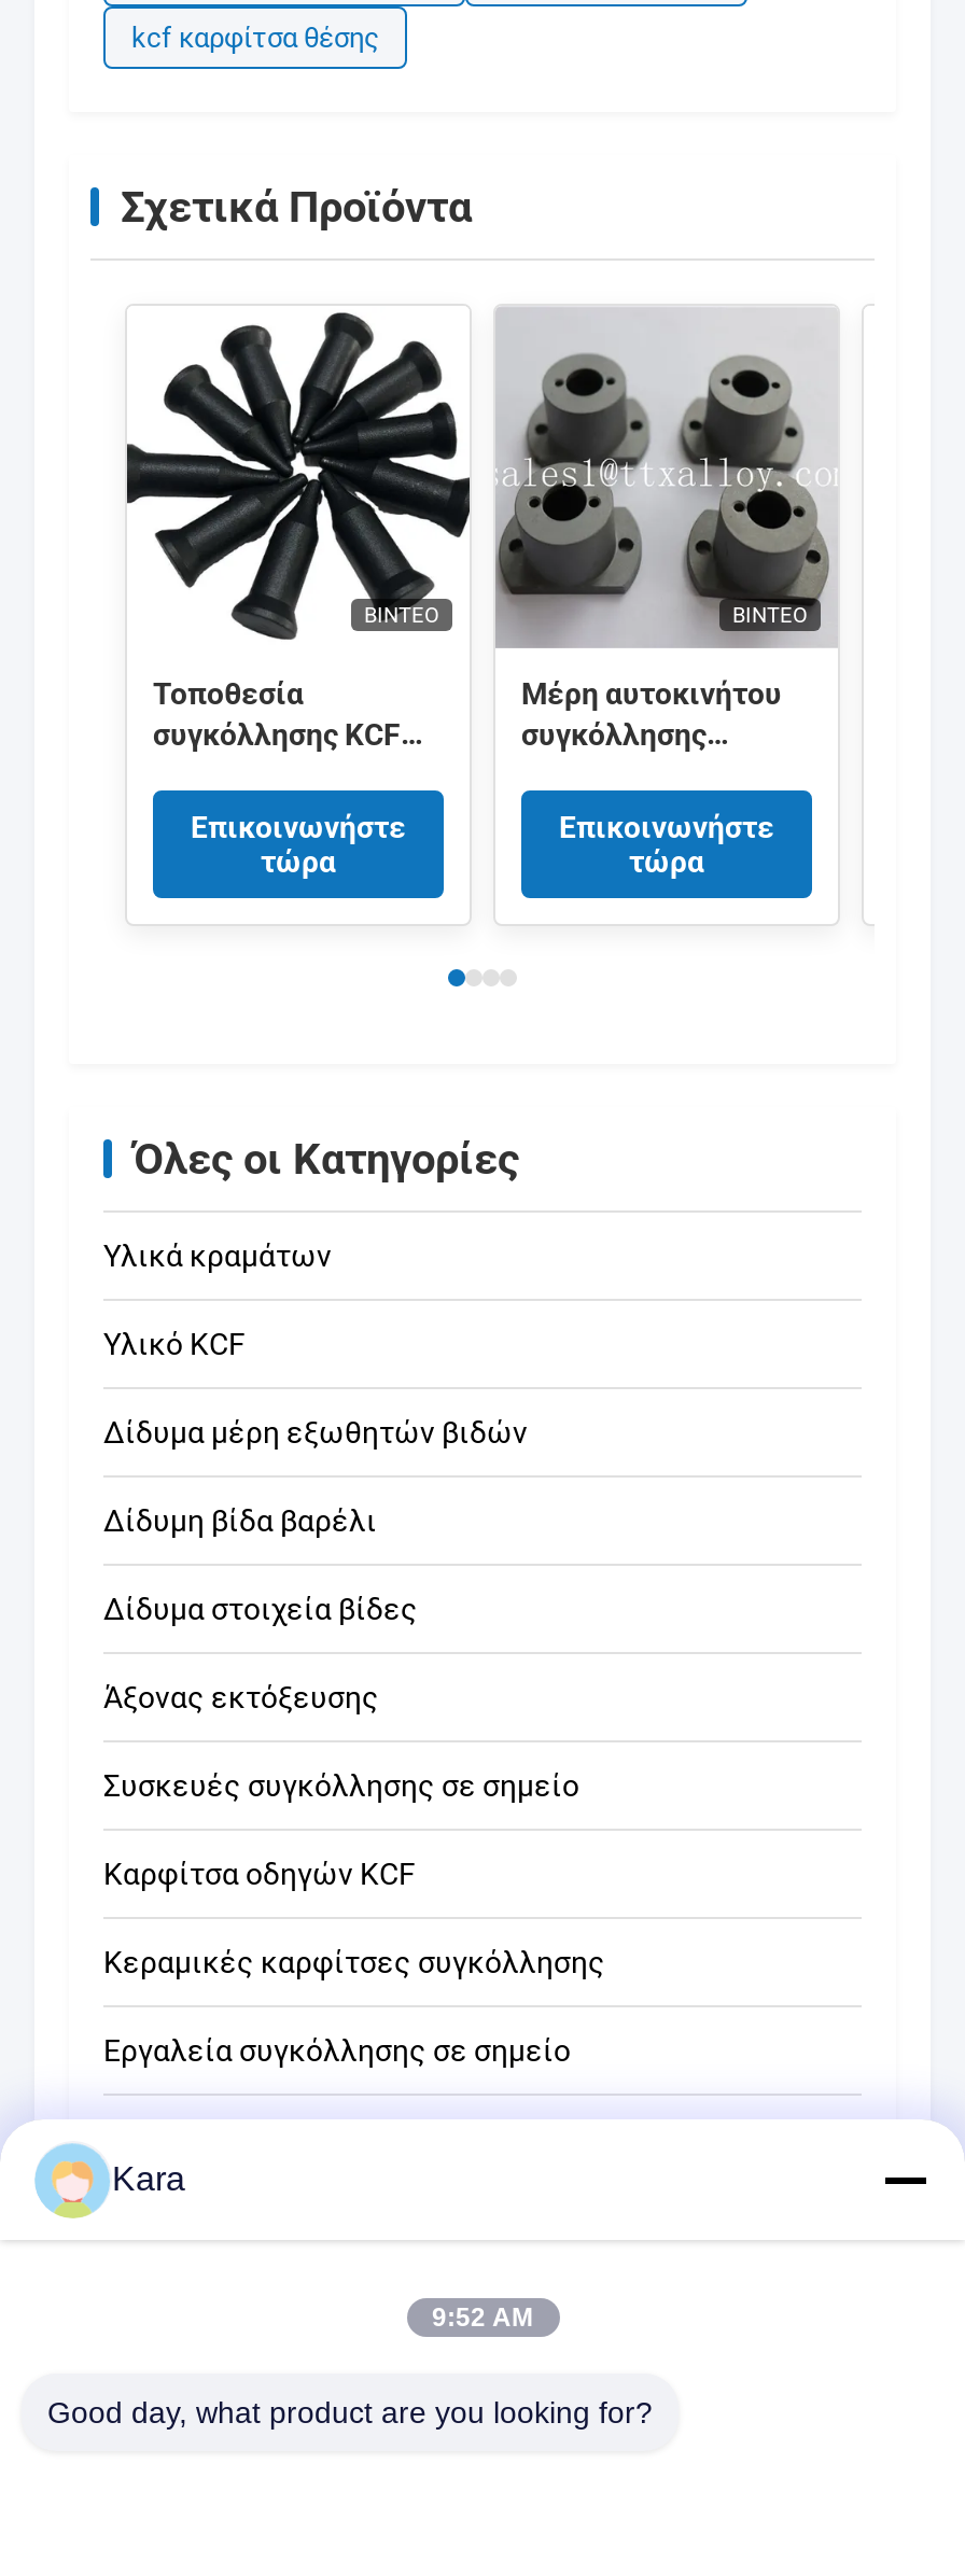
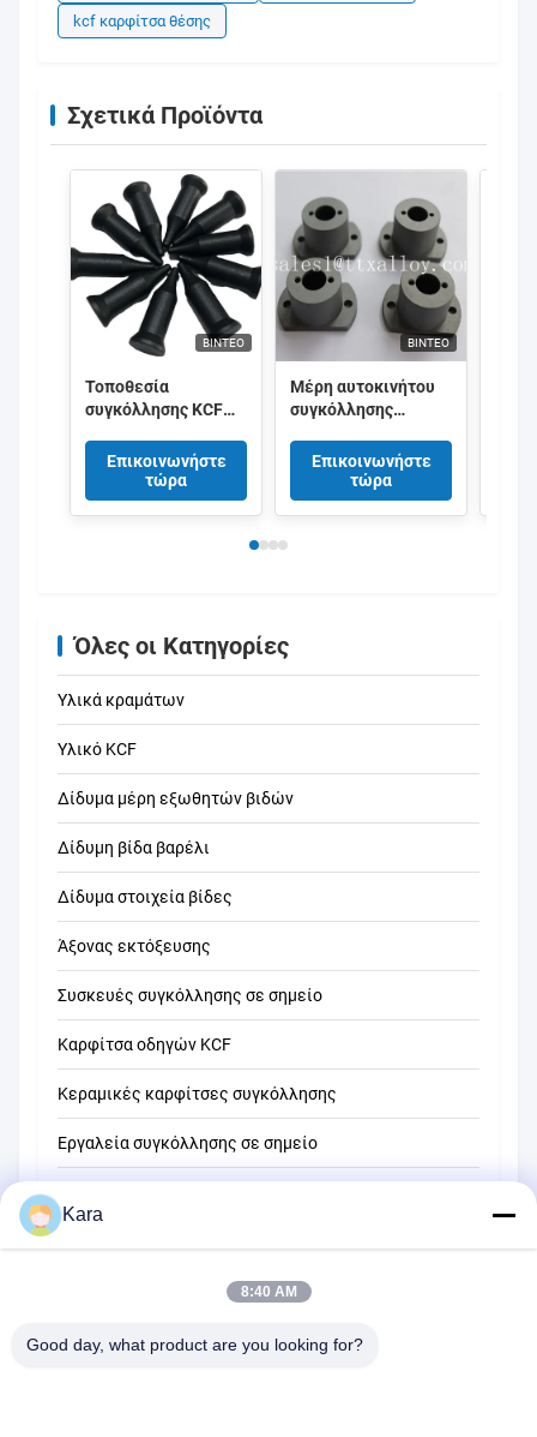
- 9:52 AM
+ 8:40 AM
